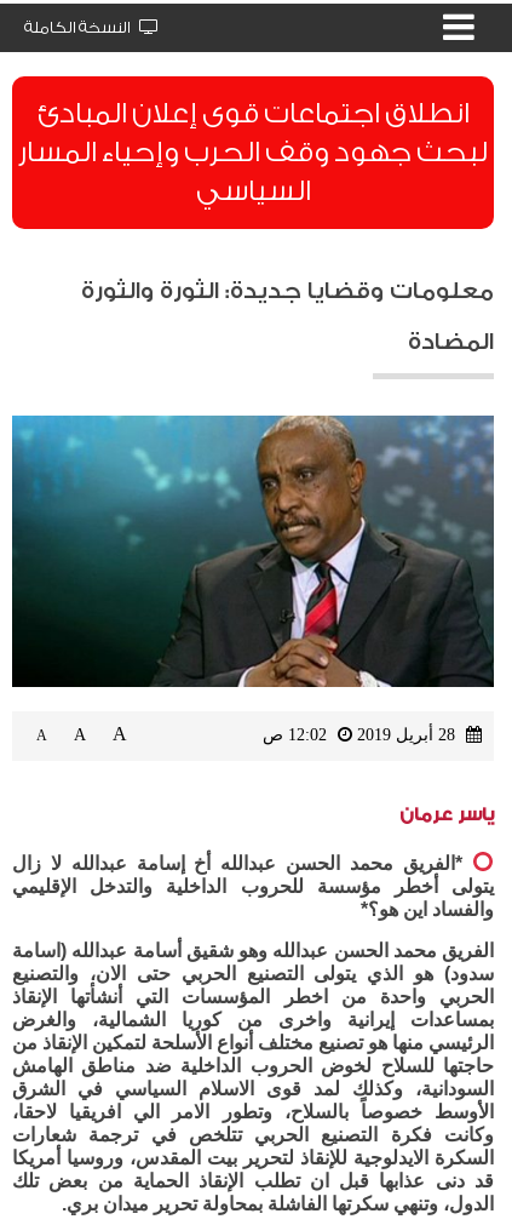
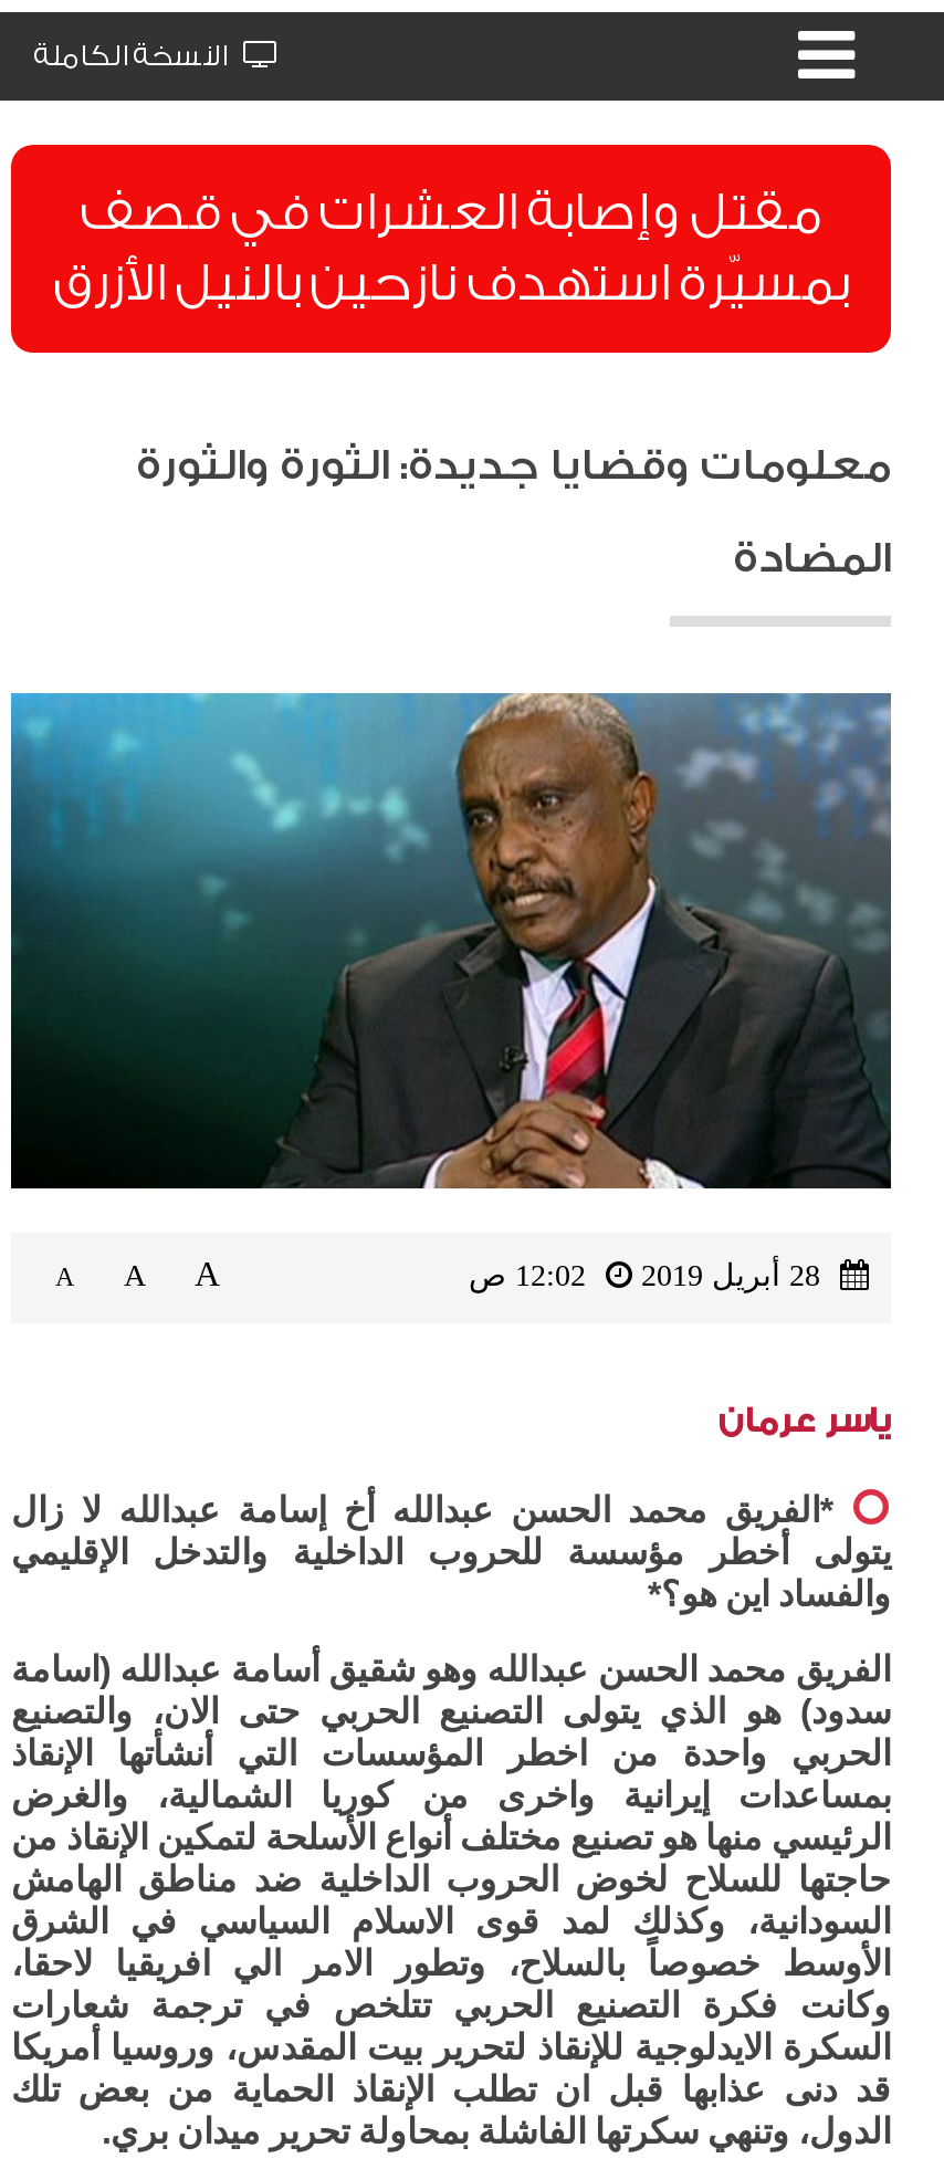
- انطلاق اجتماعات قوى إعلان المبادئ
- لبحث جهود وقف الحرب وإحياء المسار
- السياسي
+ مقتل وإصابة العشرات في قصف
+ بمسيّرة استهدف نازحين بالنيل الأزرق
